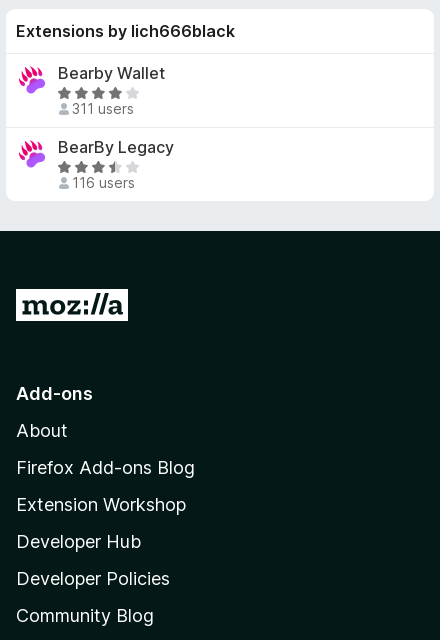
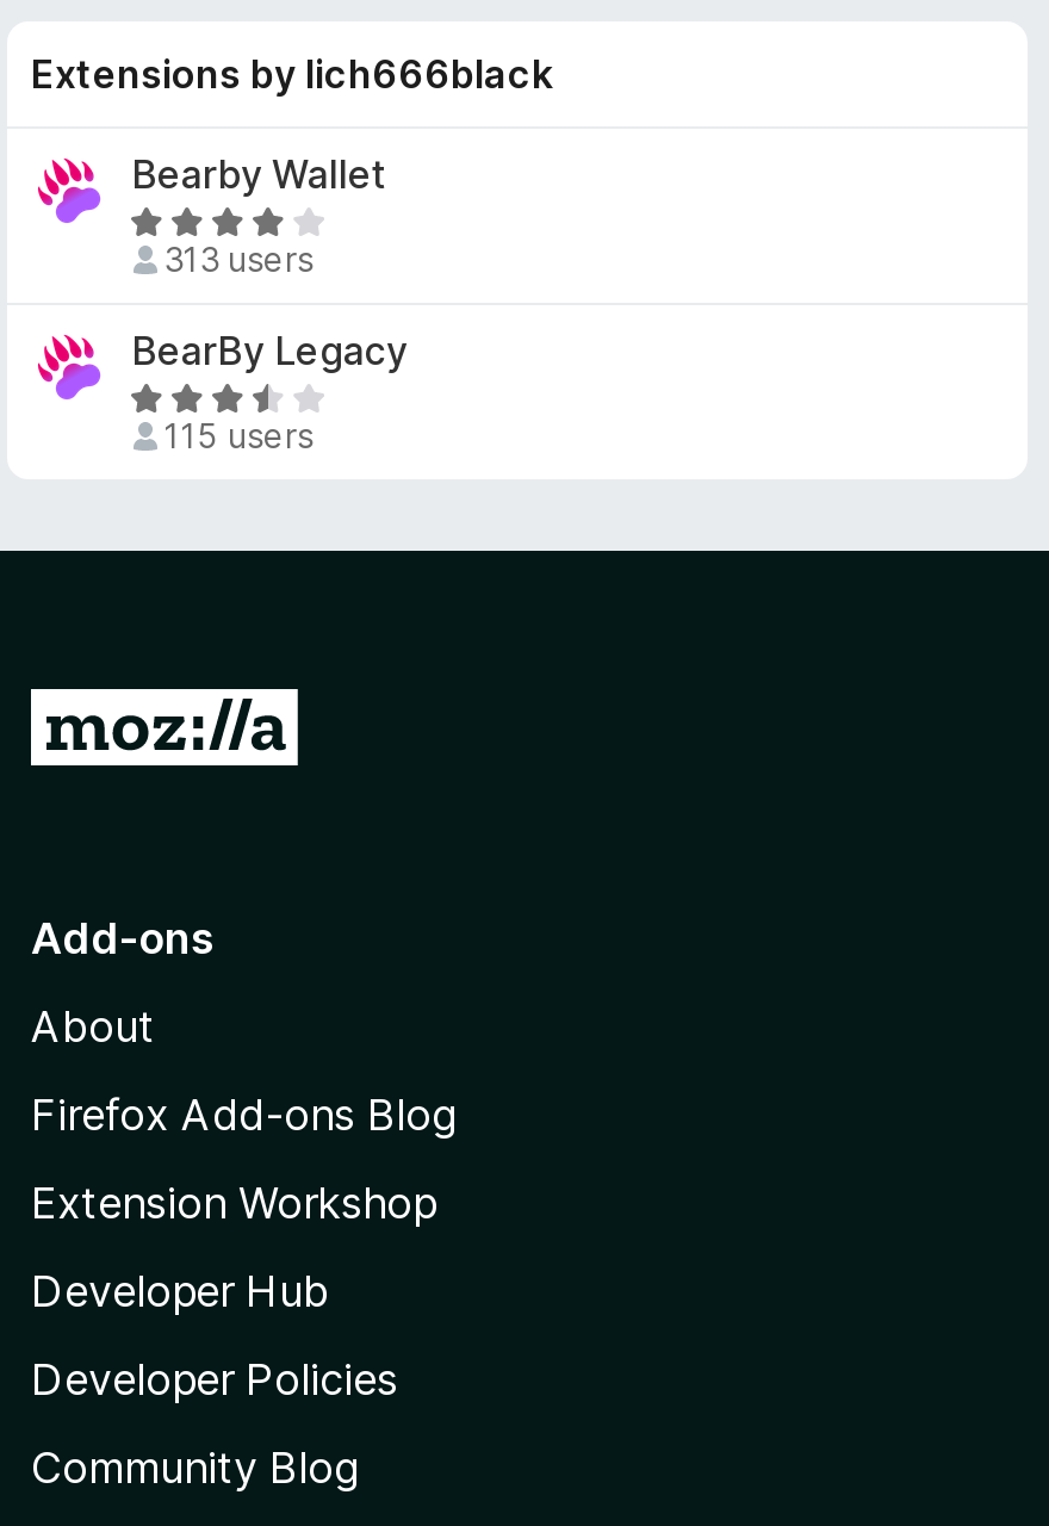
- a 311 users
+ a 313 users

- 116 users
+ 115 users
